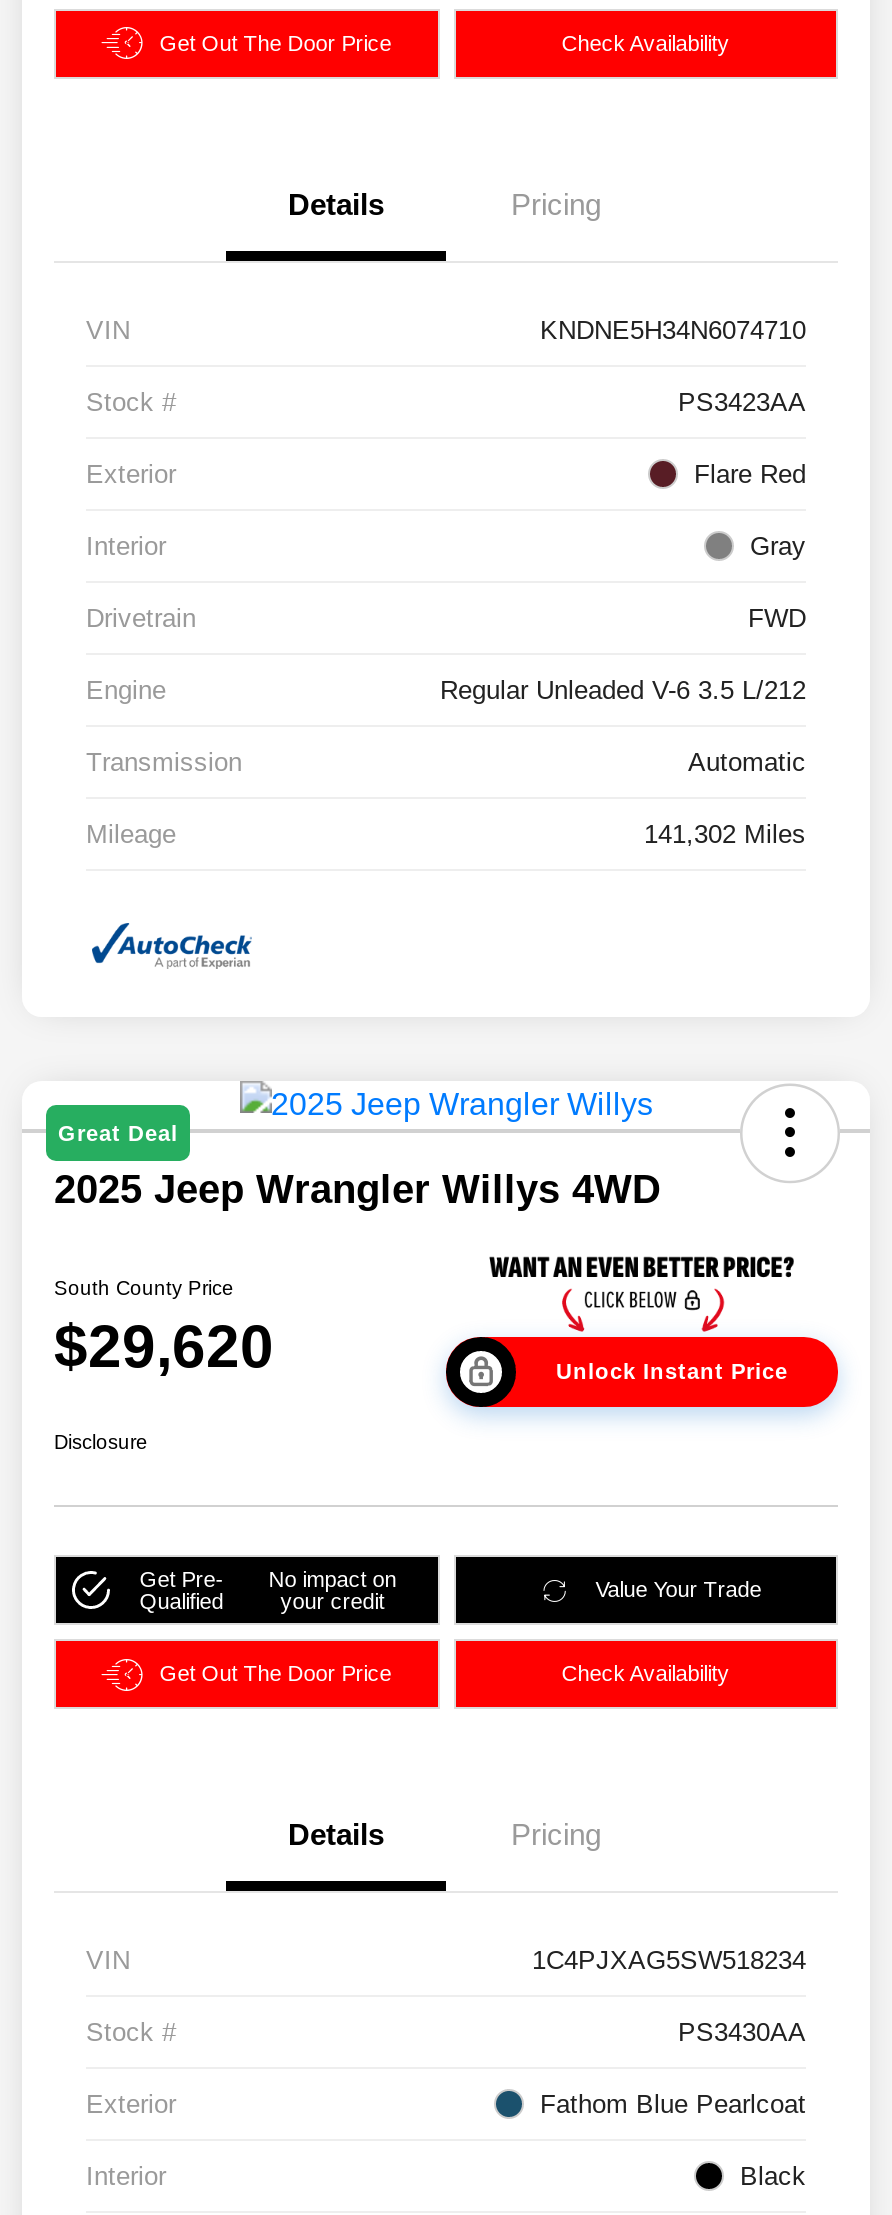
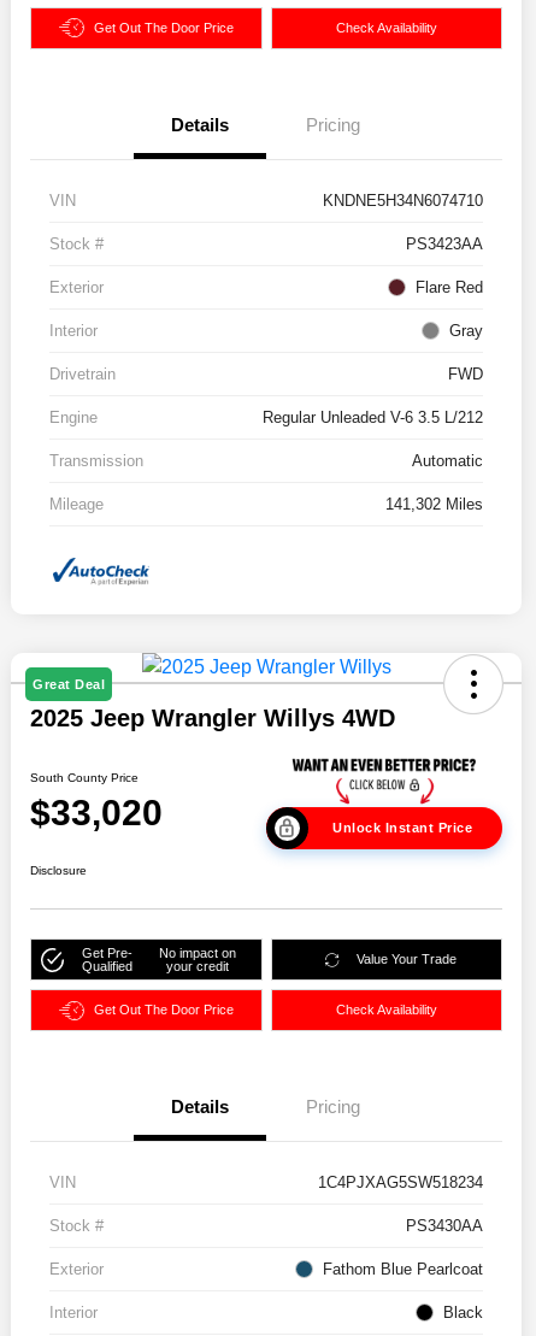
- $29,620
+ $33,020
